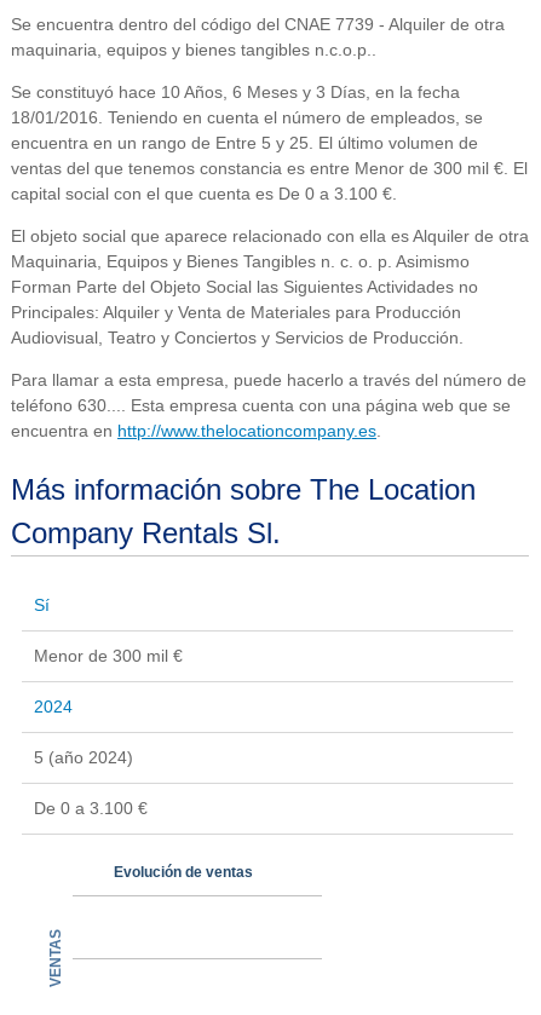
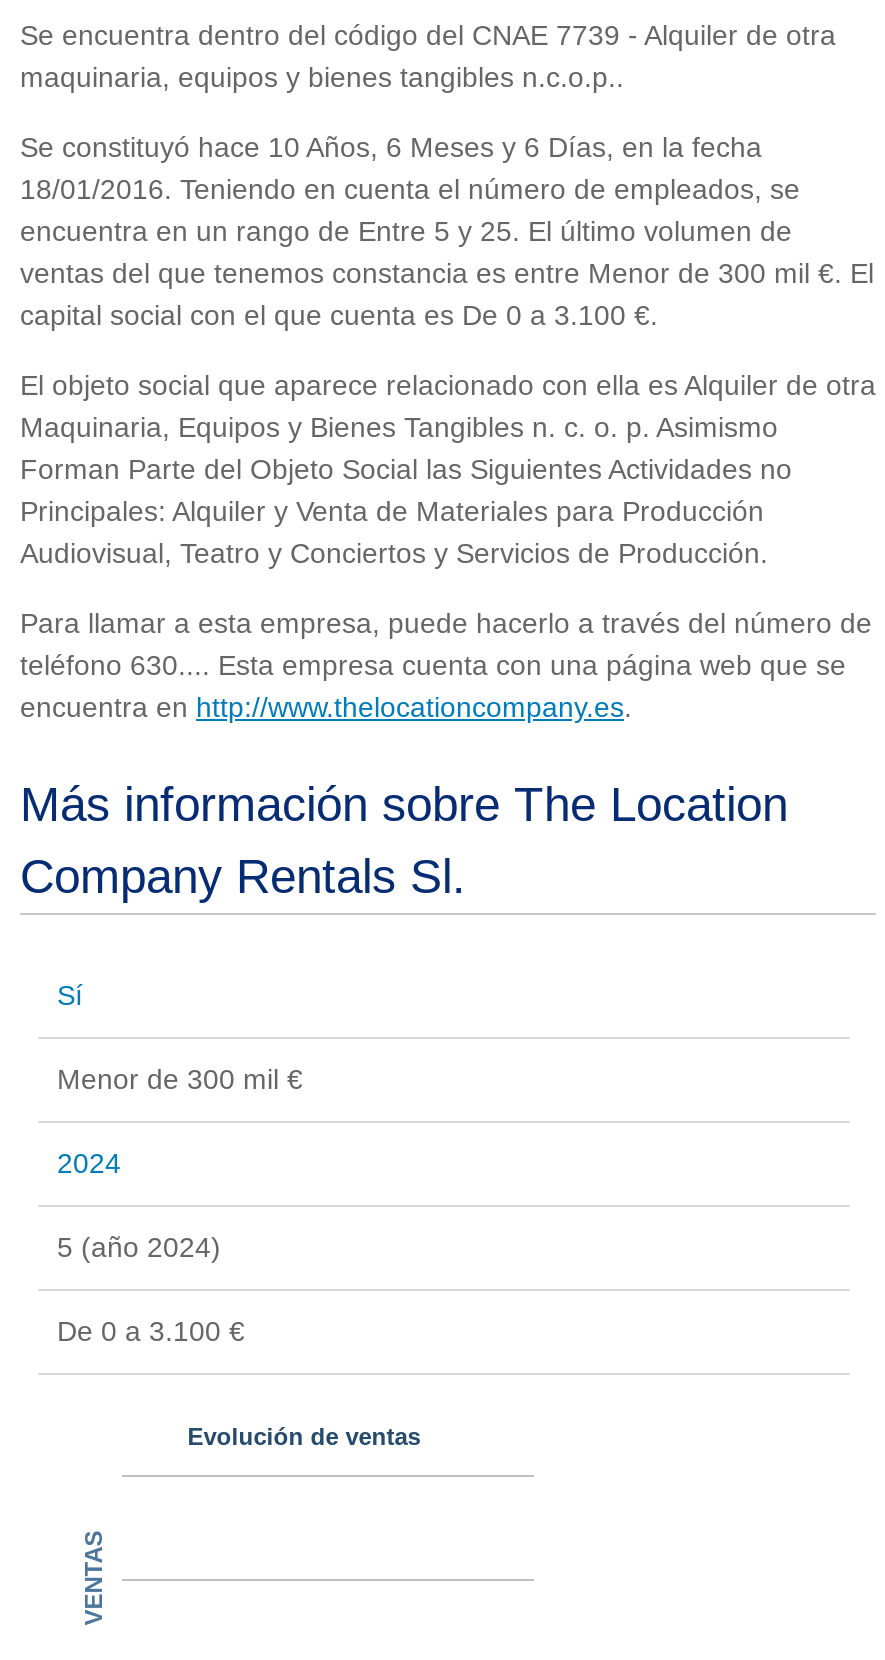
- Se constituyó hace 10 Años, 6 Meses y 3 Días, en la fecha
+ Se constituyó hace 10 Años, 6 Meses y 6 Días, en la fecha
